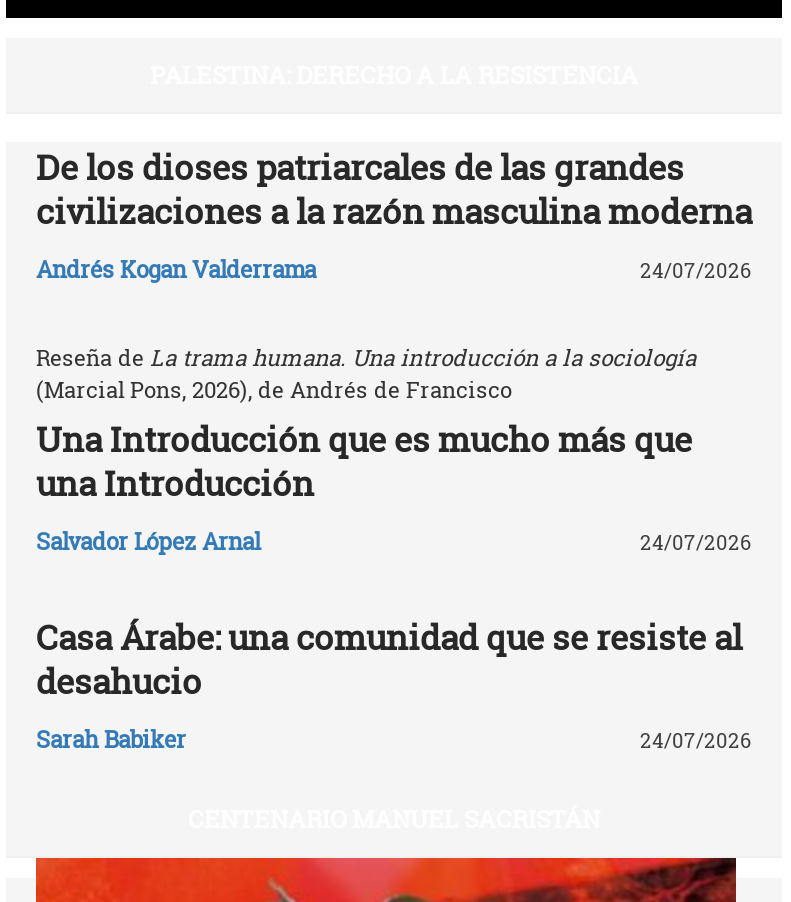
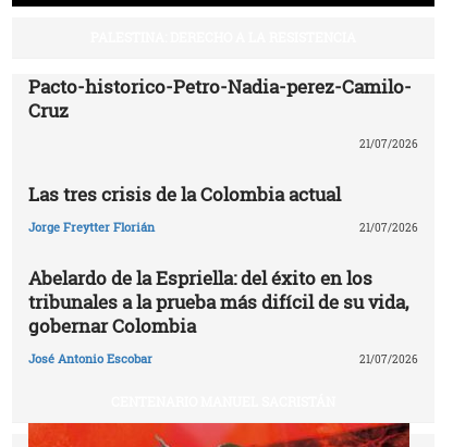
- De los dioses patriarcales de las grandes
- civilizaciones a la razón masculina moderna
+ Pacto-historico-Petro-Nadia-perez-Camilo-
+ Cruz

- Andrés Kogan Valderrama
- 24/07/2026
+ 21/07/2026

- Reseña de La trama humana. Una introducción a la sociología
- (Marcial Pons, 2026), de Andrés de Francisco
- Una Introducción que es mucho más que
- una Introducción
+ Las tres crisis de la Colombia actual

- Salvador López Arnal
- 24/07/2026
+ Jorge Freytter Florián
+ 21/07/2026

- Casa Árabe: una comunidad que se resiste al
- desahucio
+ Abelardo de la Espriella: del éxito en los
+ tribunales a la prueba más difícil de su vida,
+ gobernar Colombia

- Sarah Babiker
- 24/07/2026
+ José Antonio Escobar
+ 21/07/2026
